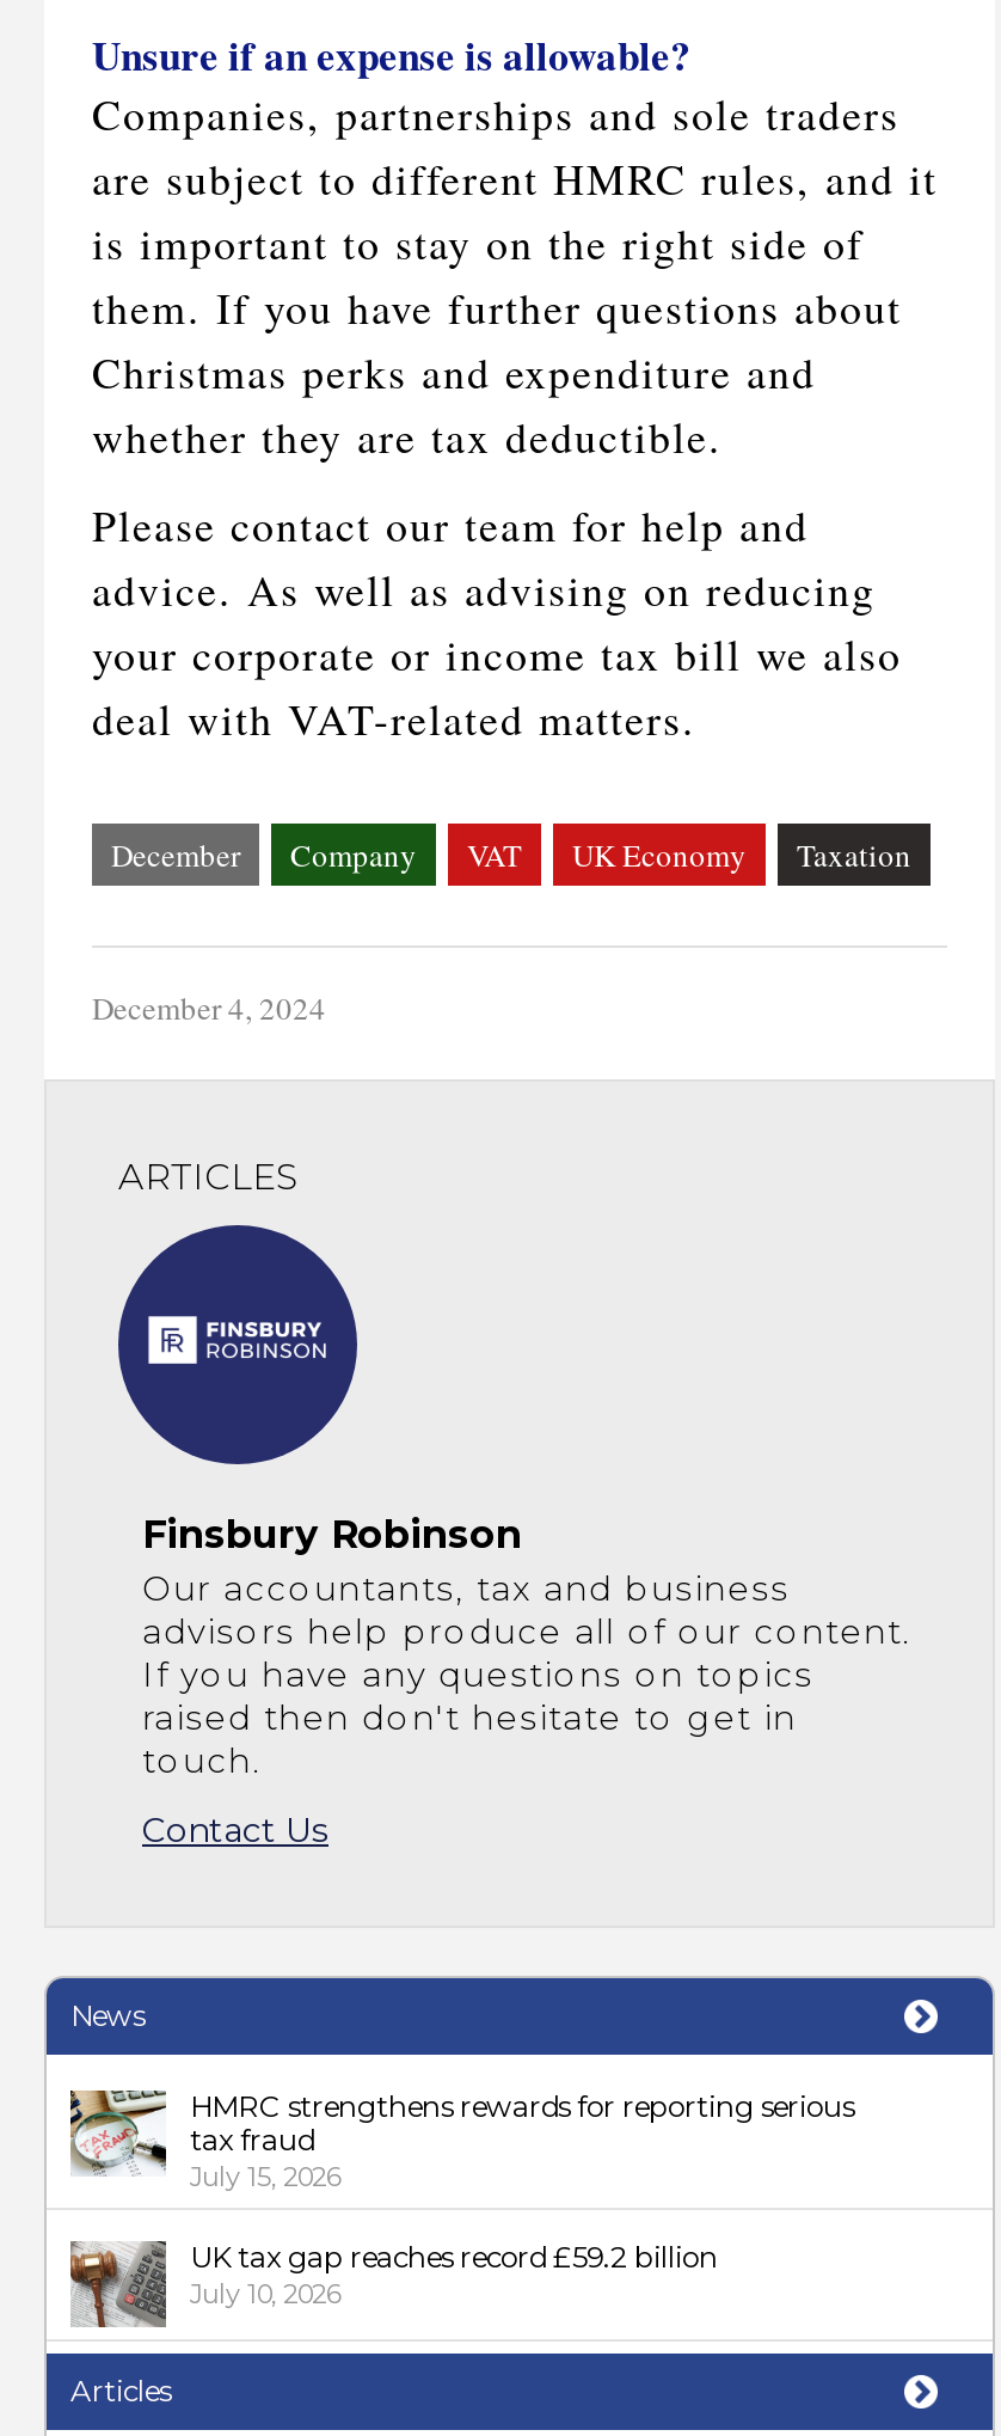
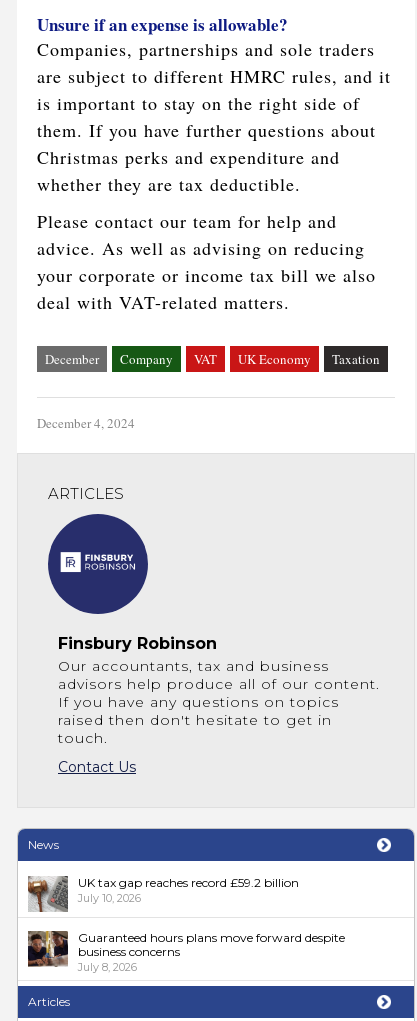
- [image]
- HMRC strengthens rewards for reporting serious
- tax fraud
- July 15, 2026

moved up: [image] | UK tax gap reaches record £59.2 billion | July 10, 2026

+ [image]
+ Guaranteed hours plans move forward despite
+ business concerns
+ July 8, 2026
